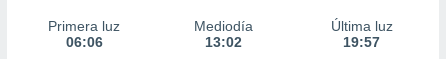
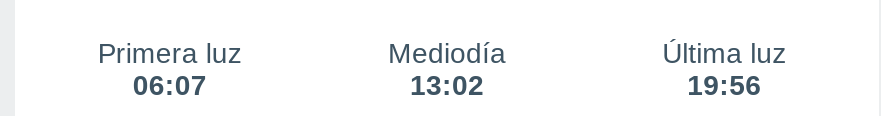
- 06:06
+ 06:07

- 19:57
+ 19:56
